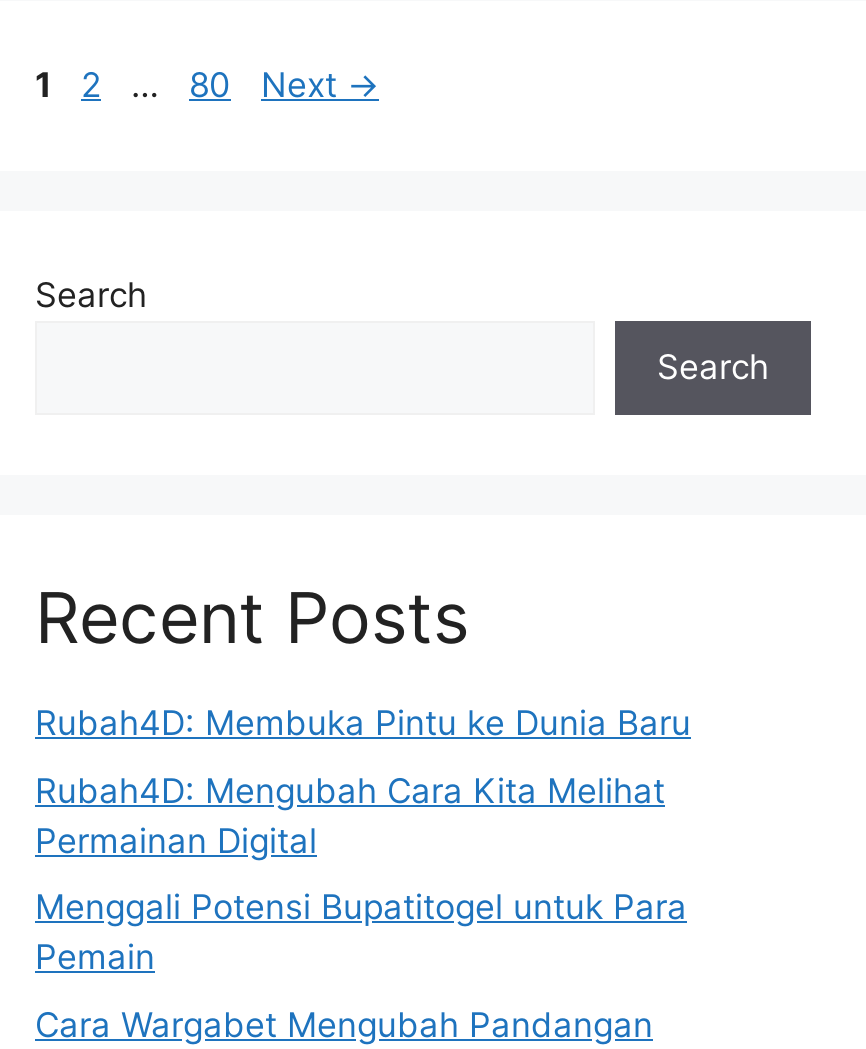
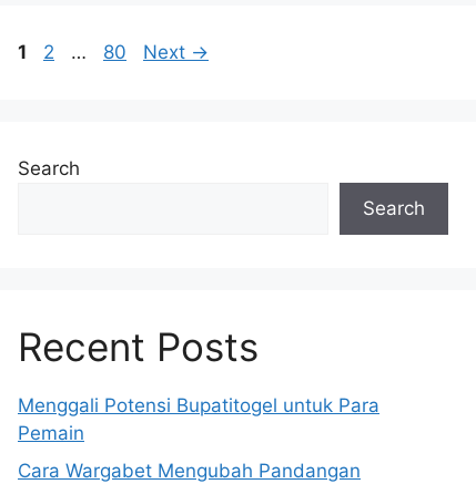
- Rubah4D: Membuka Pintu ke Dunia Baru
- Rubah4D: Mengubah Cara Kita Melihat
- Permainan Digital
